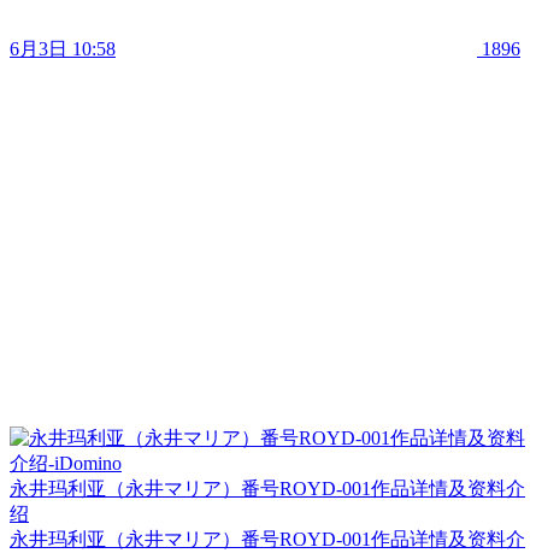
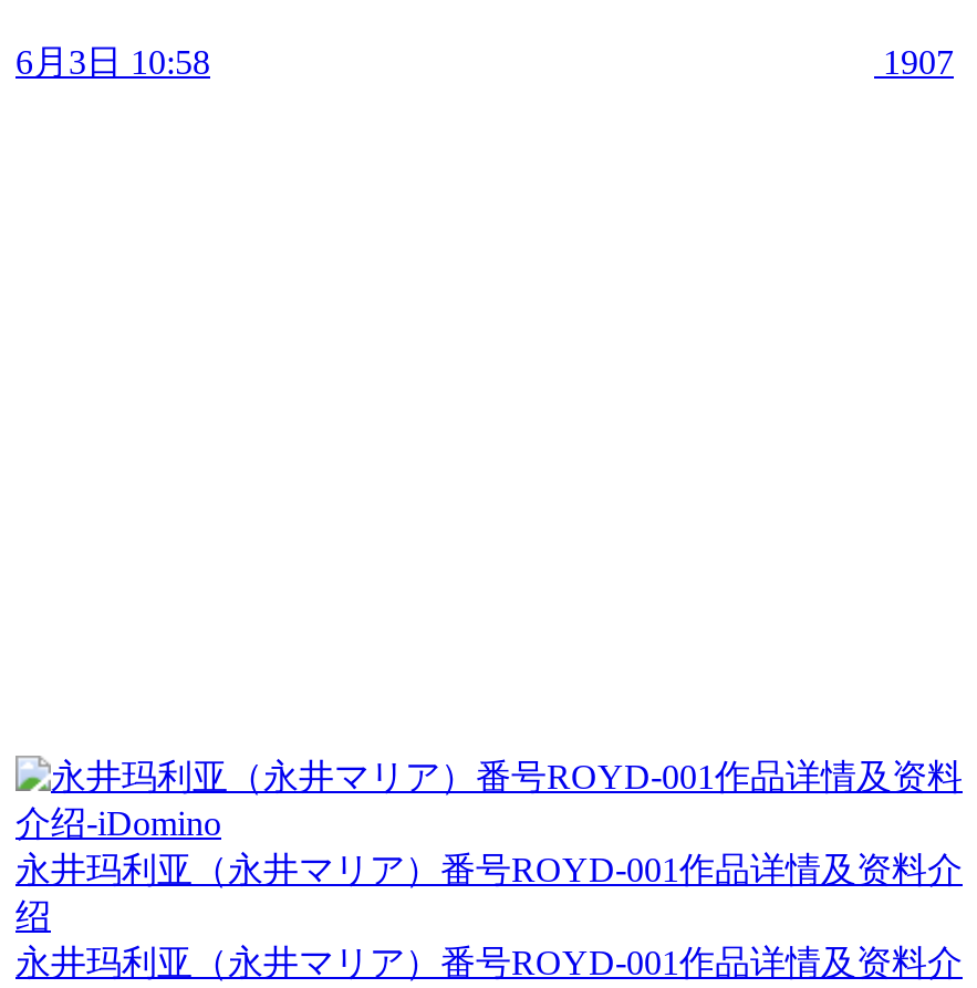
- 1896
+ 1907
